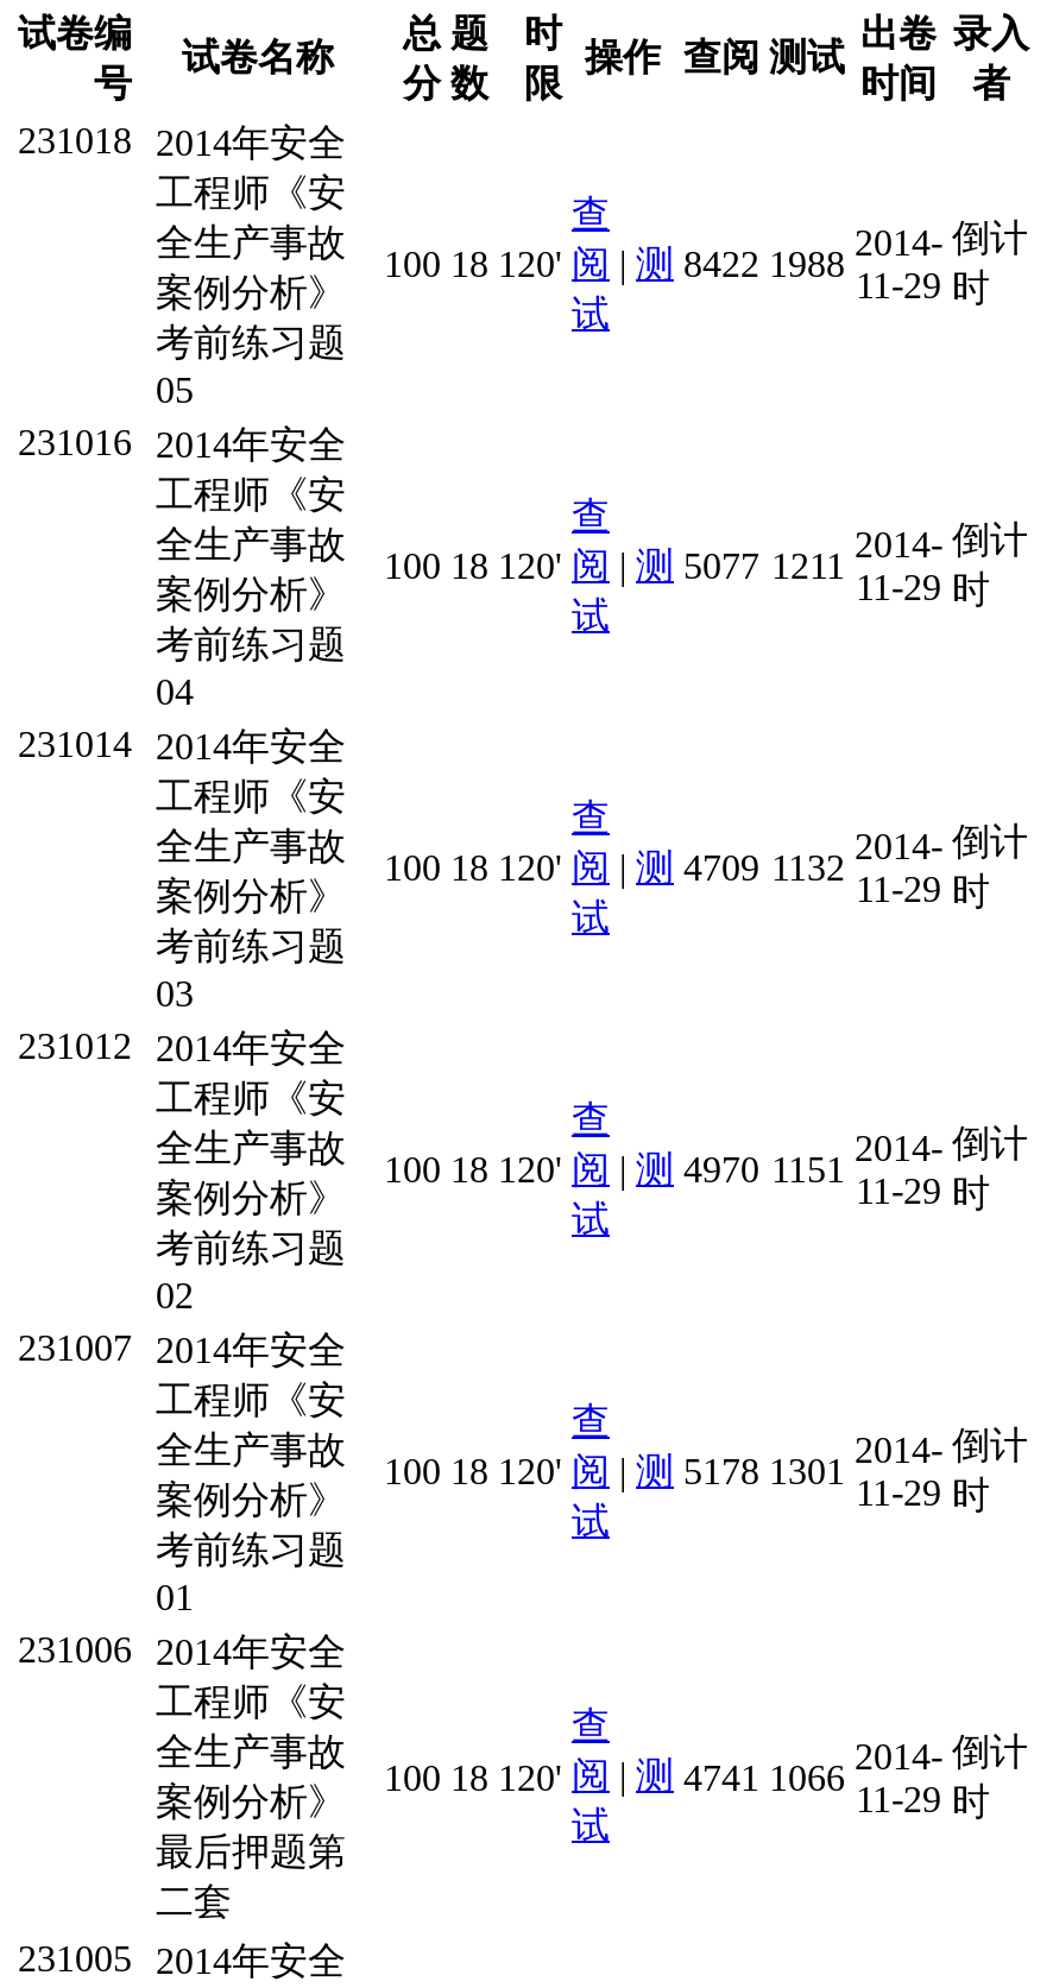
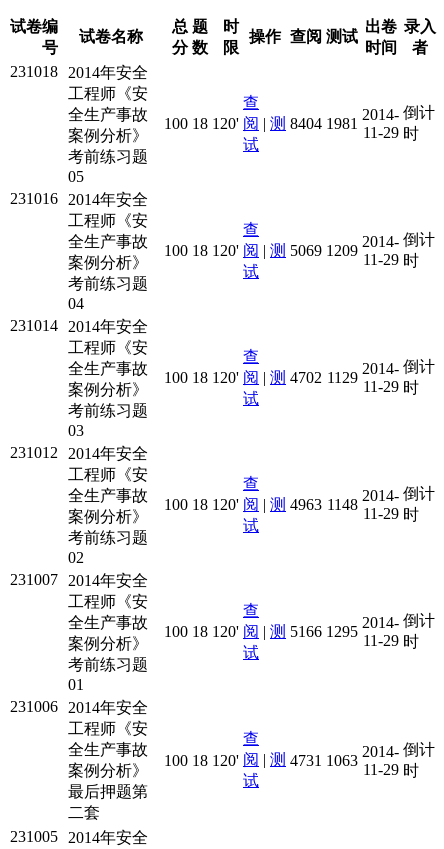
- 8422 1988
+ 8404 1981

- 5077 1211
+ 5069 1209

- 4709 1132
+ 4702 1129

- 4970 1151
+ 4963 1148

- 5178 1301
+ 5166 1295

- 4741 1066
+ 4731 1063
